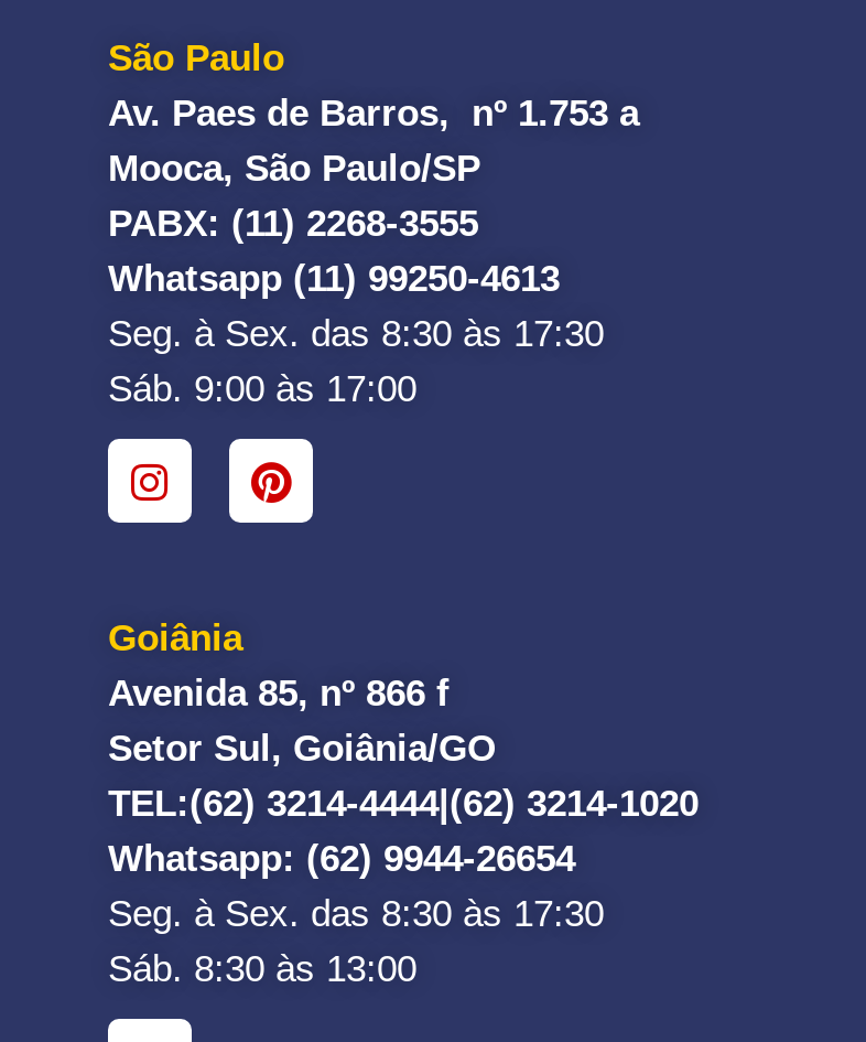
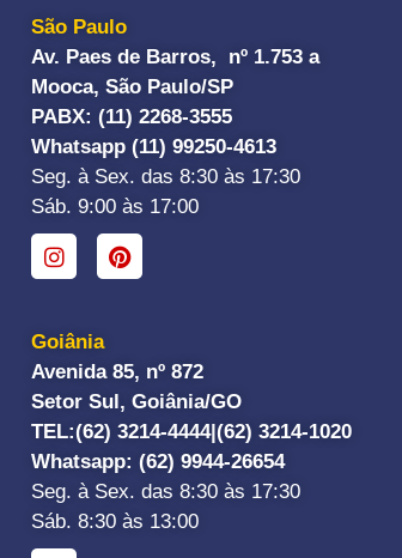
- Avenida 85, nº 866 f
+ Avenida 85, nº 872
